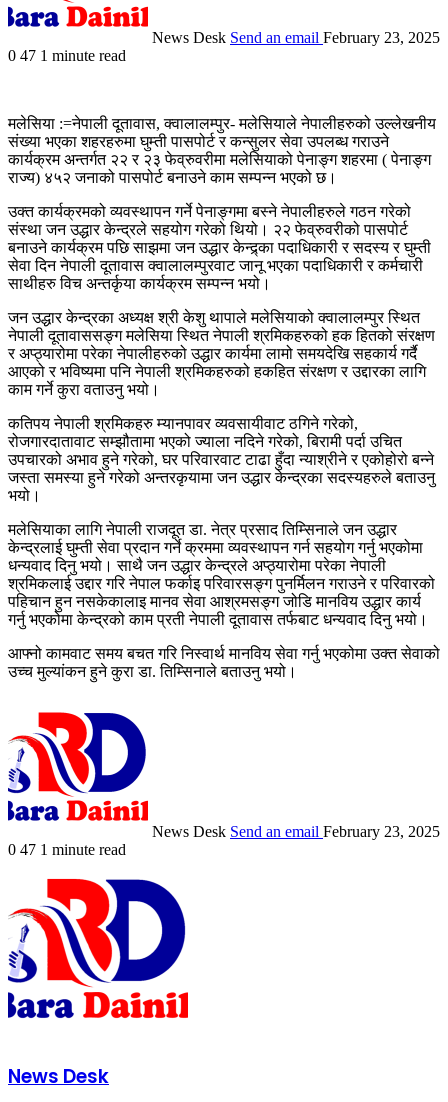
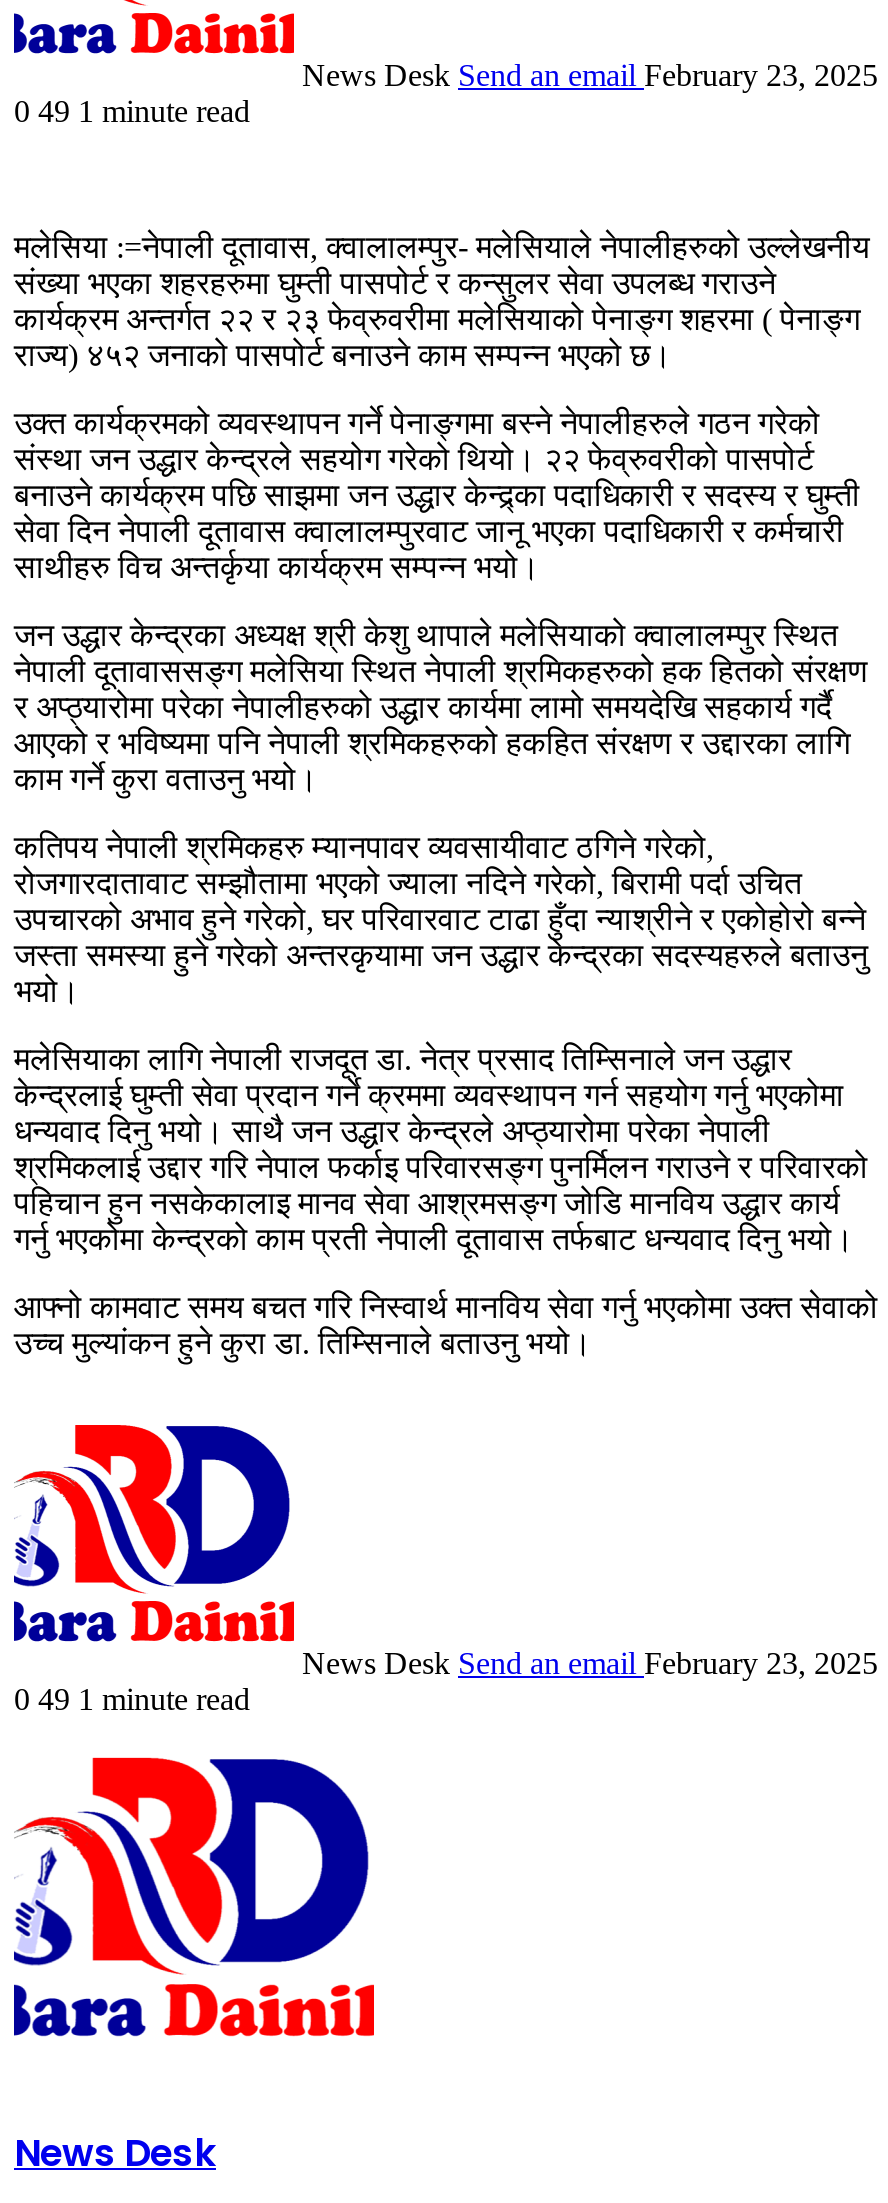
- 0 47 1 minute read
+ 0 49 1 minute read

- 0 47 1 minute read
+ 0 49 1 minute read
